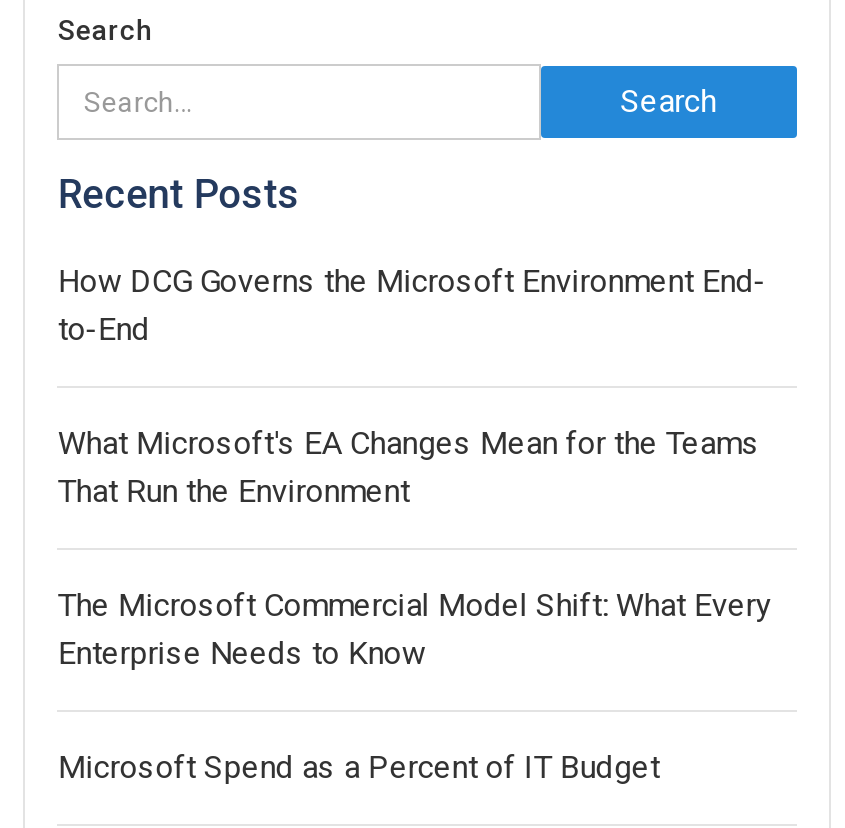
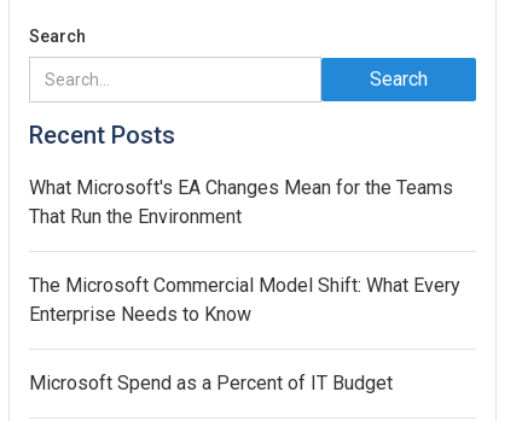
- How DCG Governs the Microsoft Environment End-
- to-End
